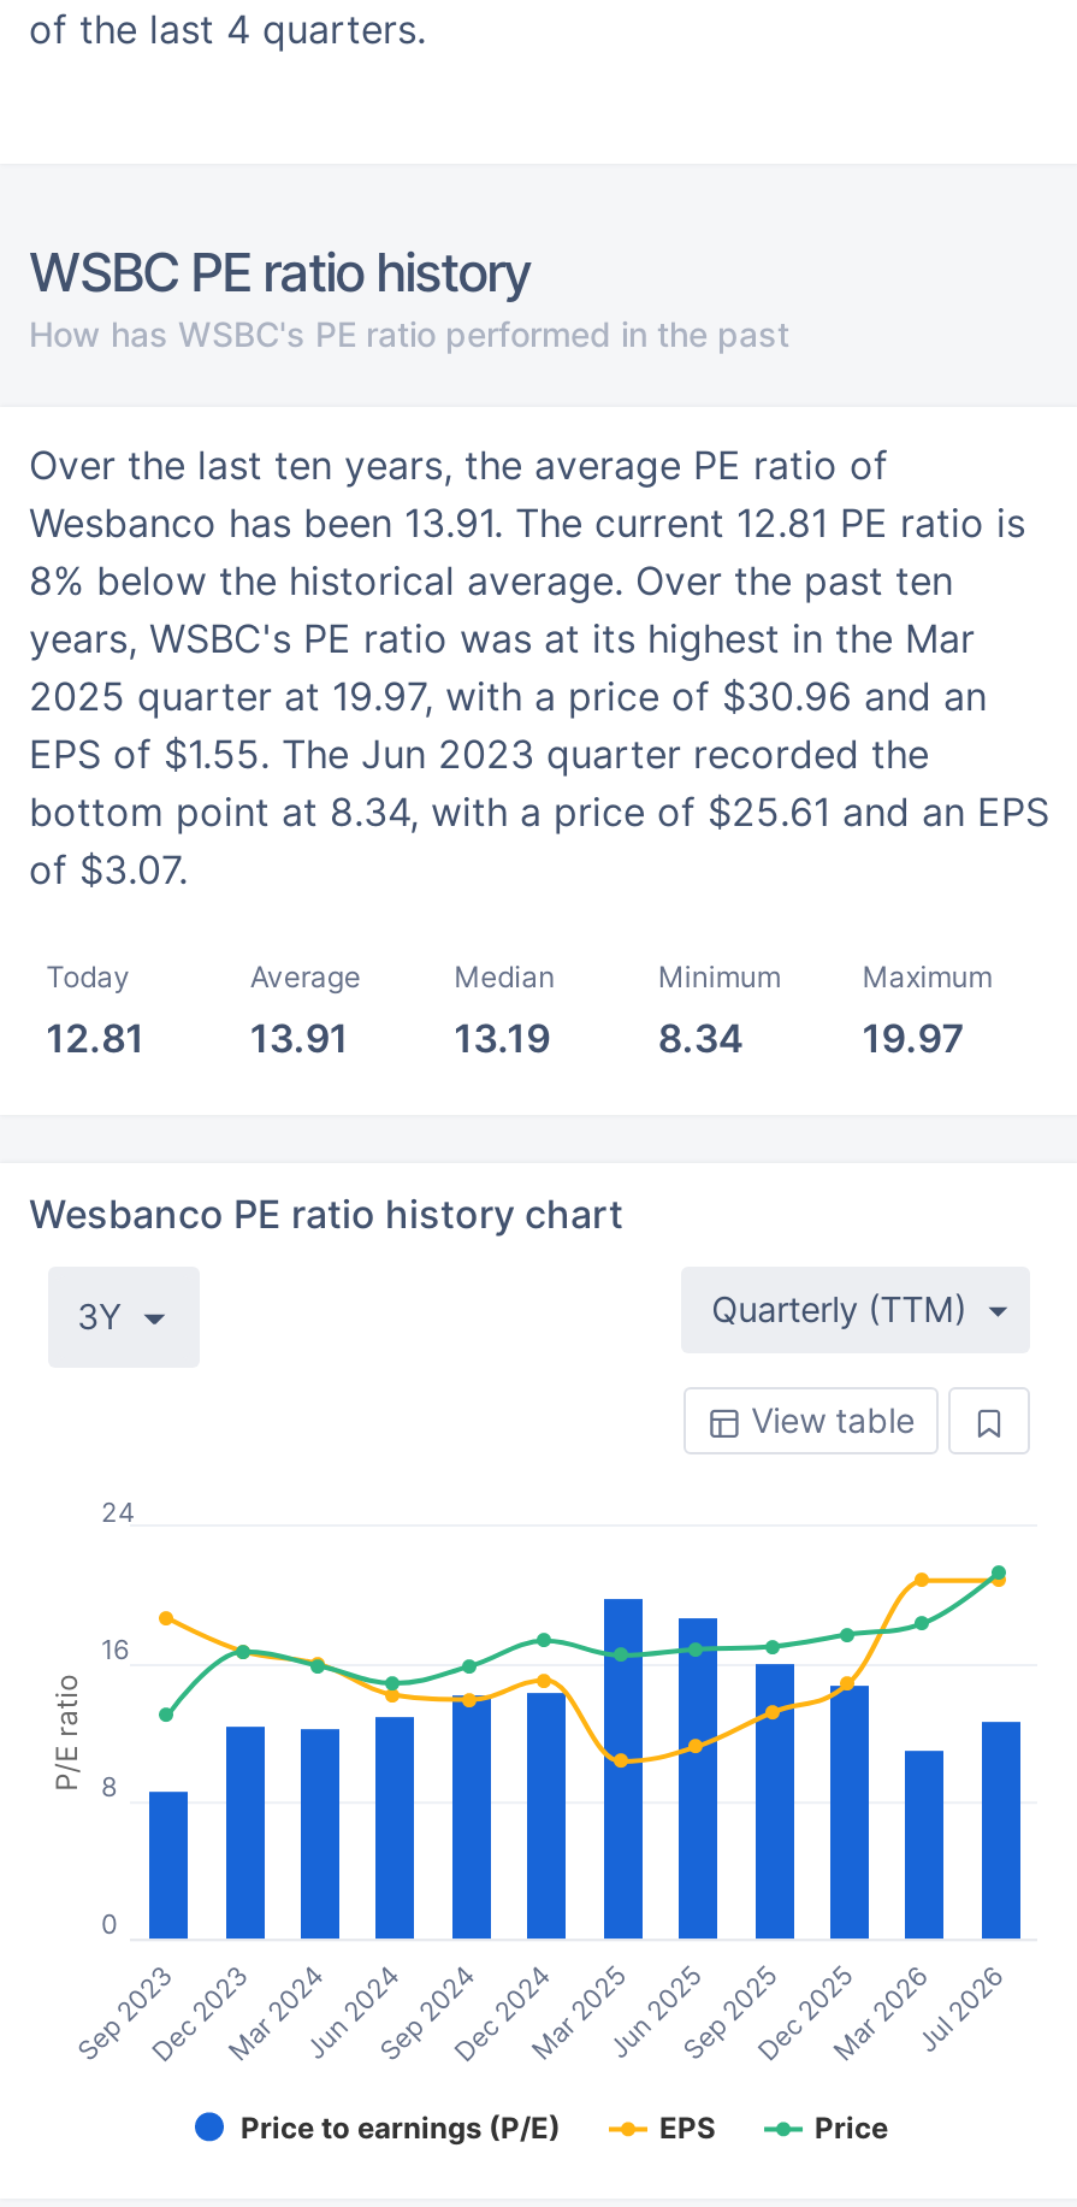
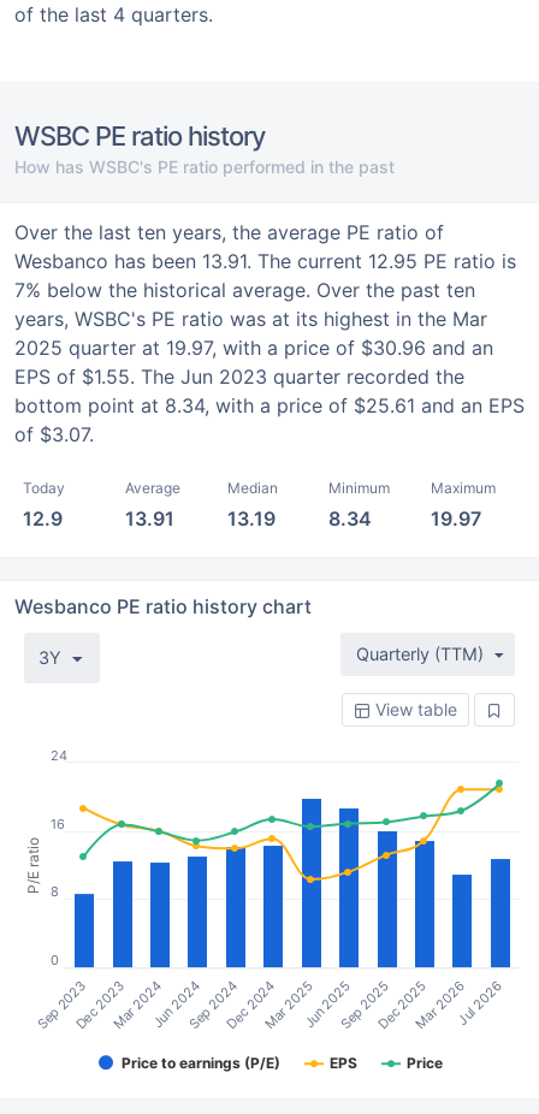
- Wesbanco has been 13.91. The current 12.81 PE ratio is
+ Wesbanco has been 13.91. The current 12.95 PE ratio is

- 8% below the historical average. Over the past ten
+ 7% below the historical average. Over the past ten

- 12.81
+ 12.9
